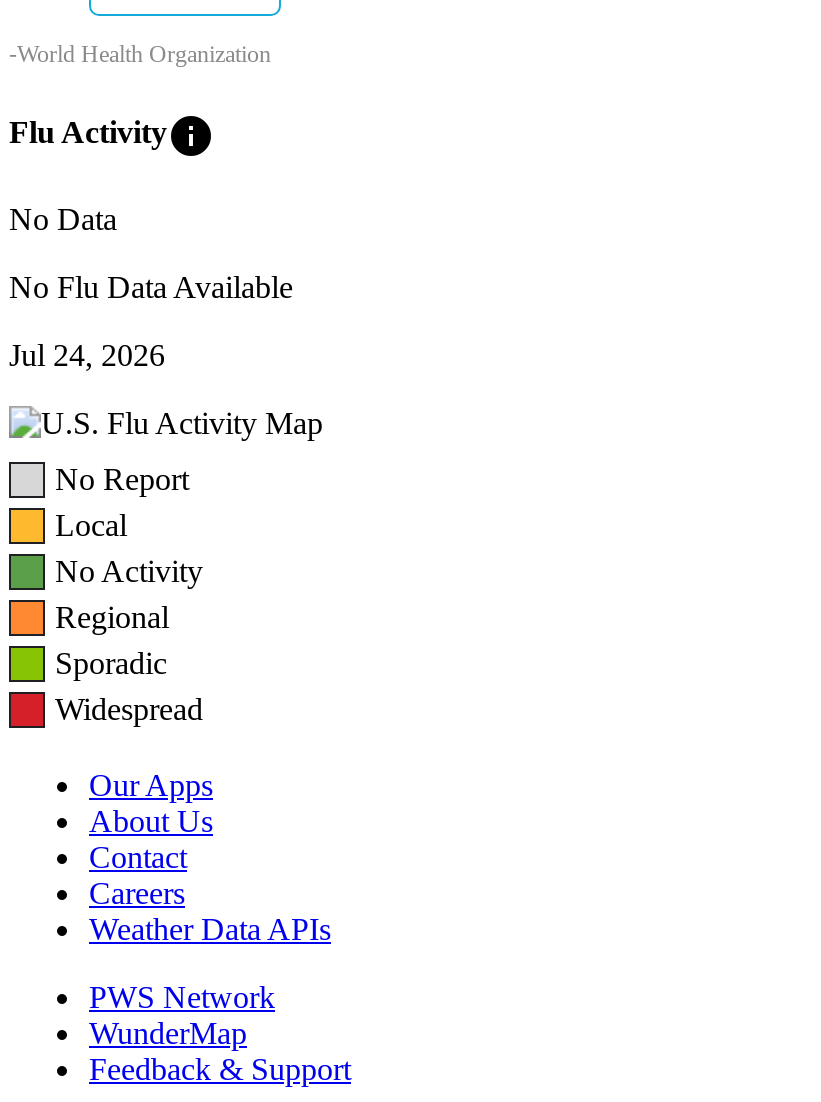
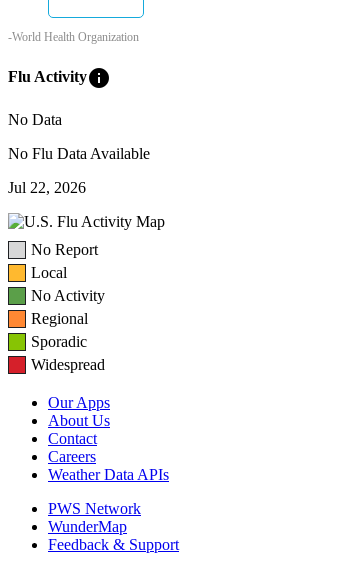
- Jul 24, 2026
+ Jul 22, 2026
